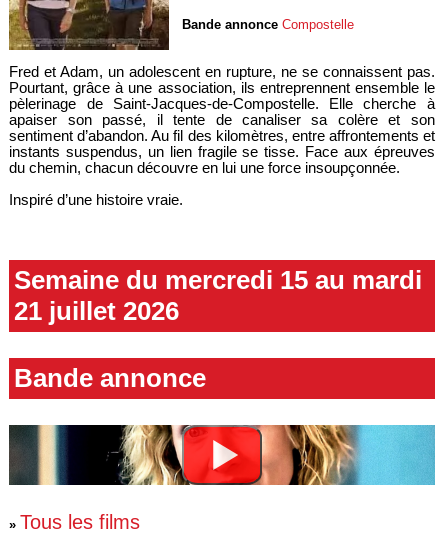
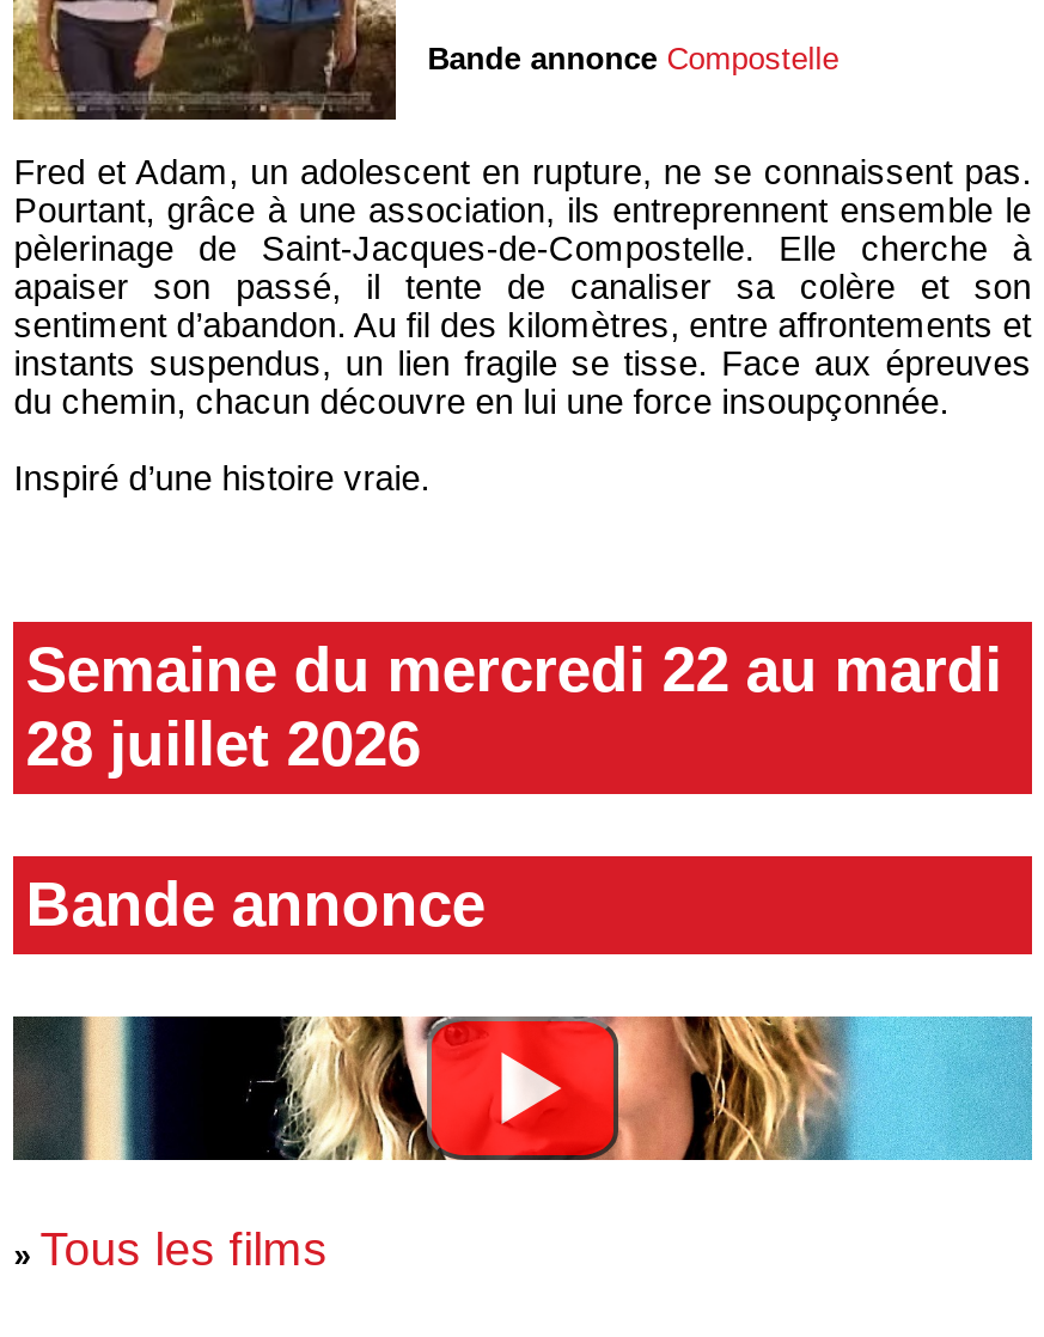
- Semaine du mercredi 15 au mardi
+ Semaine du mercredi 22 au mardi

- 21 juillet 2026
+ 28 juillet 2026
